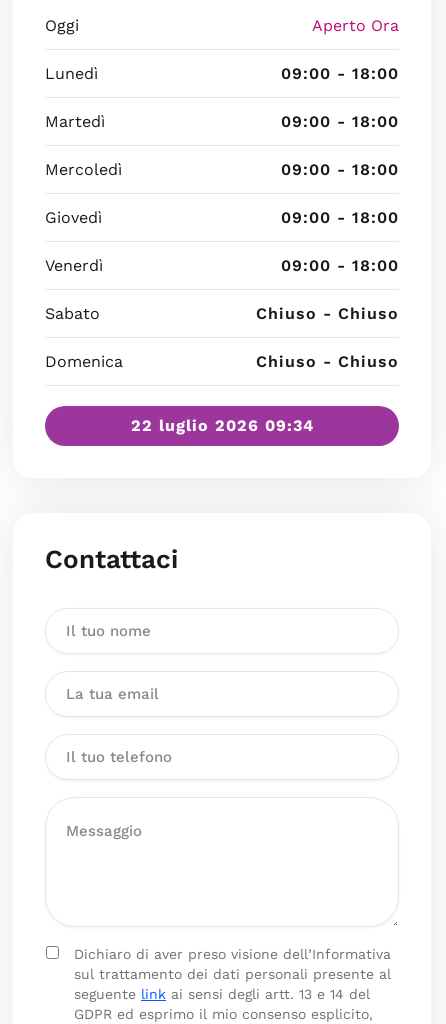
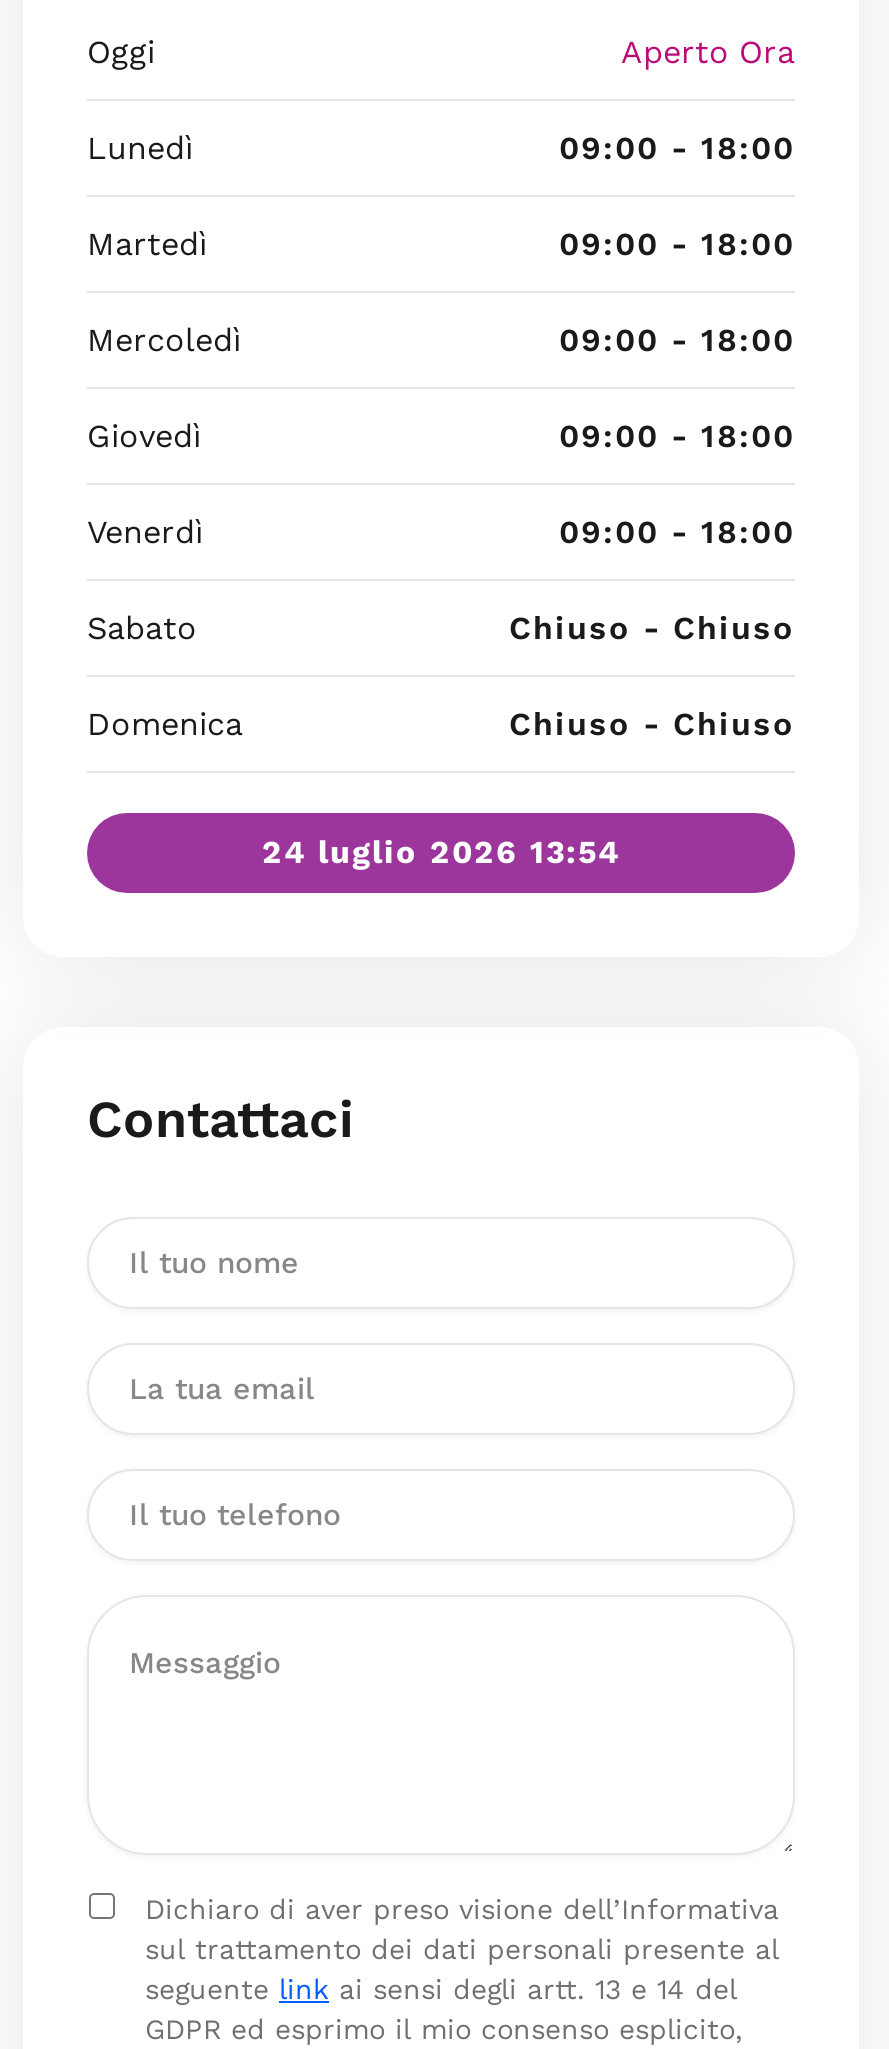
- 22 luglio 2026 09:34
+ 24 luglio 2026 13:54
